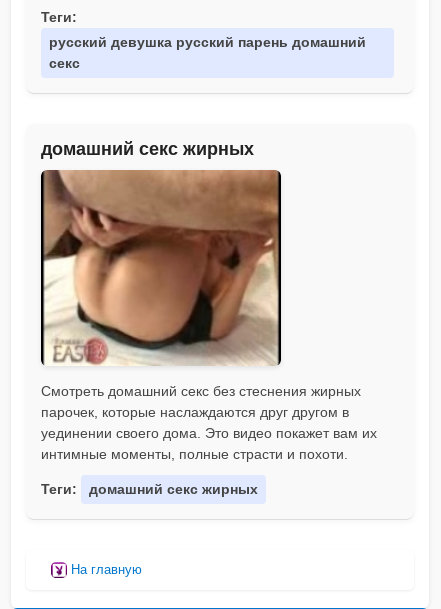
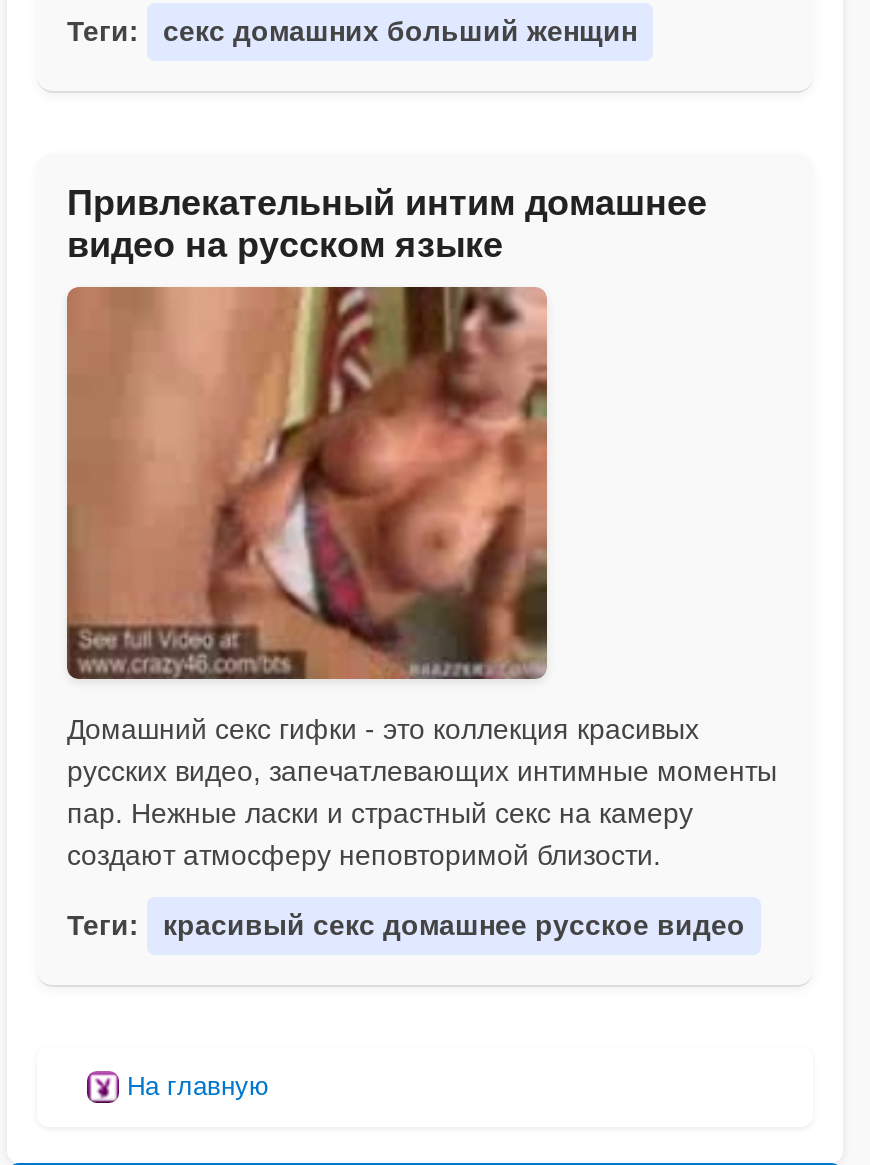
- русский девушка русский парень домашний
- секс
+ секс домашних больший женщин

- домашний секс жирных
+ Привлекательный интим домашнее
+ видео на русском языке

- [image]
- Смотреть домашний секс без стеснения жирных
- парочек, которые наслаждаются друг другом в
- уединении своего дома. Это видео покажет вам их
- интимные моменты, полные страсти и похоти.
+ [image]
+ Домашний секс гифки - это коллекция красивых
+ русских видео, запечатлевающих интимные моменты
+ пар. Нежные ласки и страстный секс на камеру
+ создают атмосферу неповторимой близости.

- домашний секс жирных
+ красивый секс домашнее русское видео
